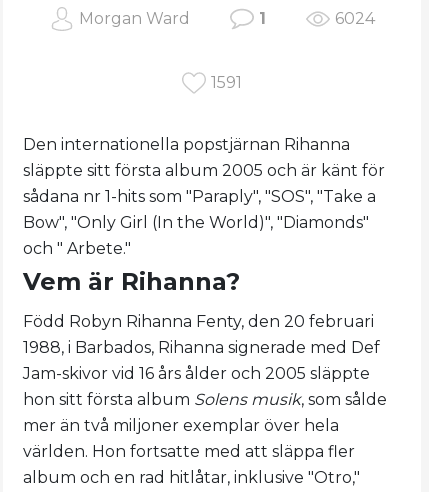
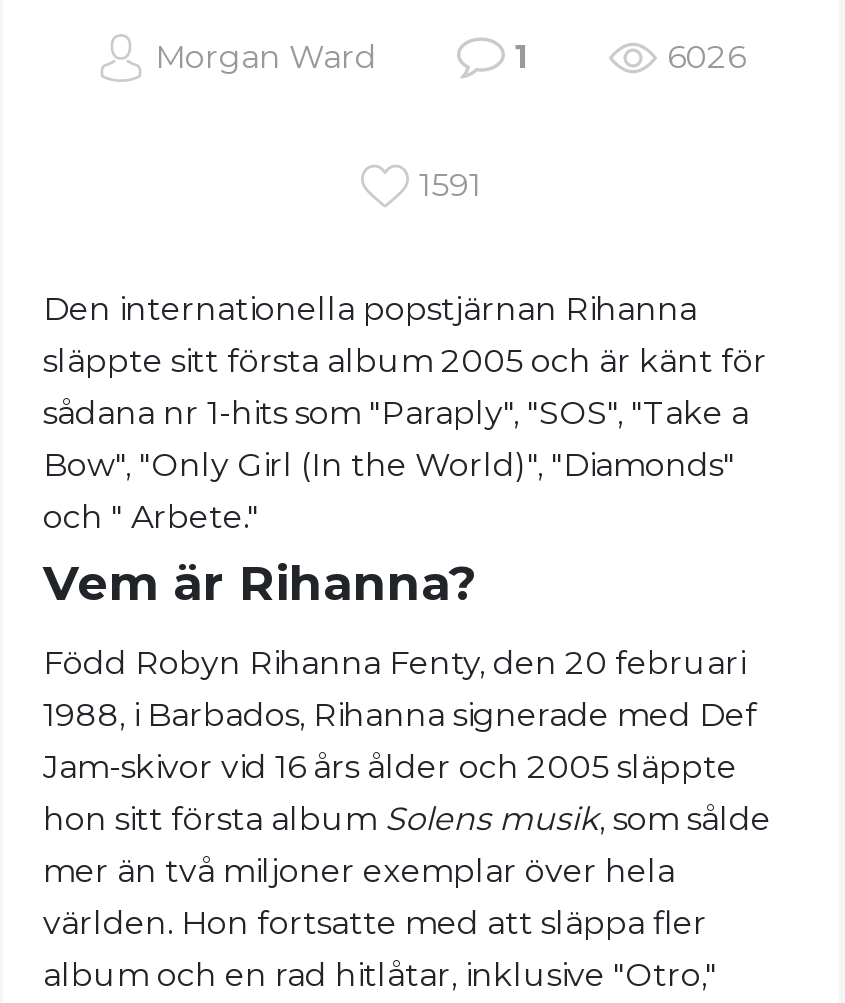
- 6024
+ 6026
